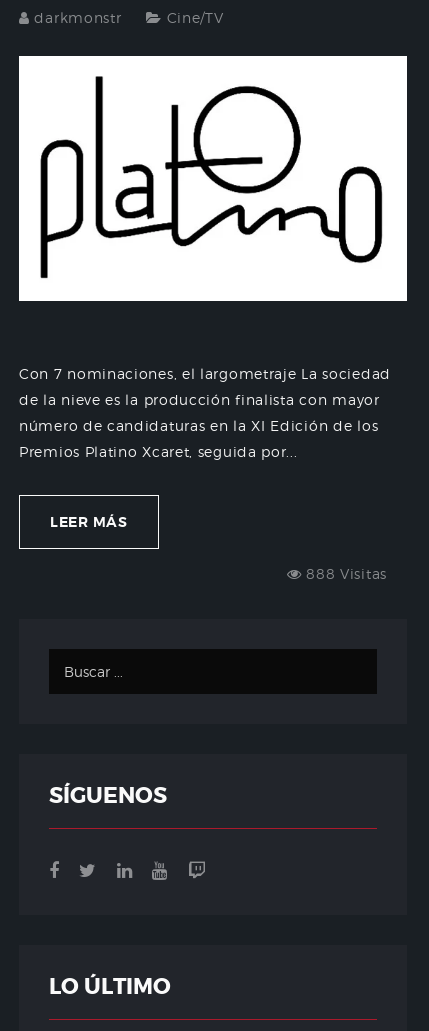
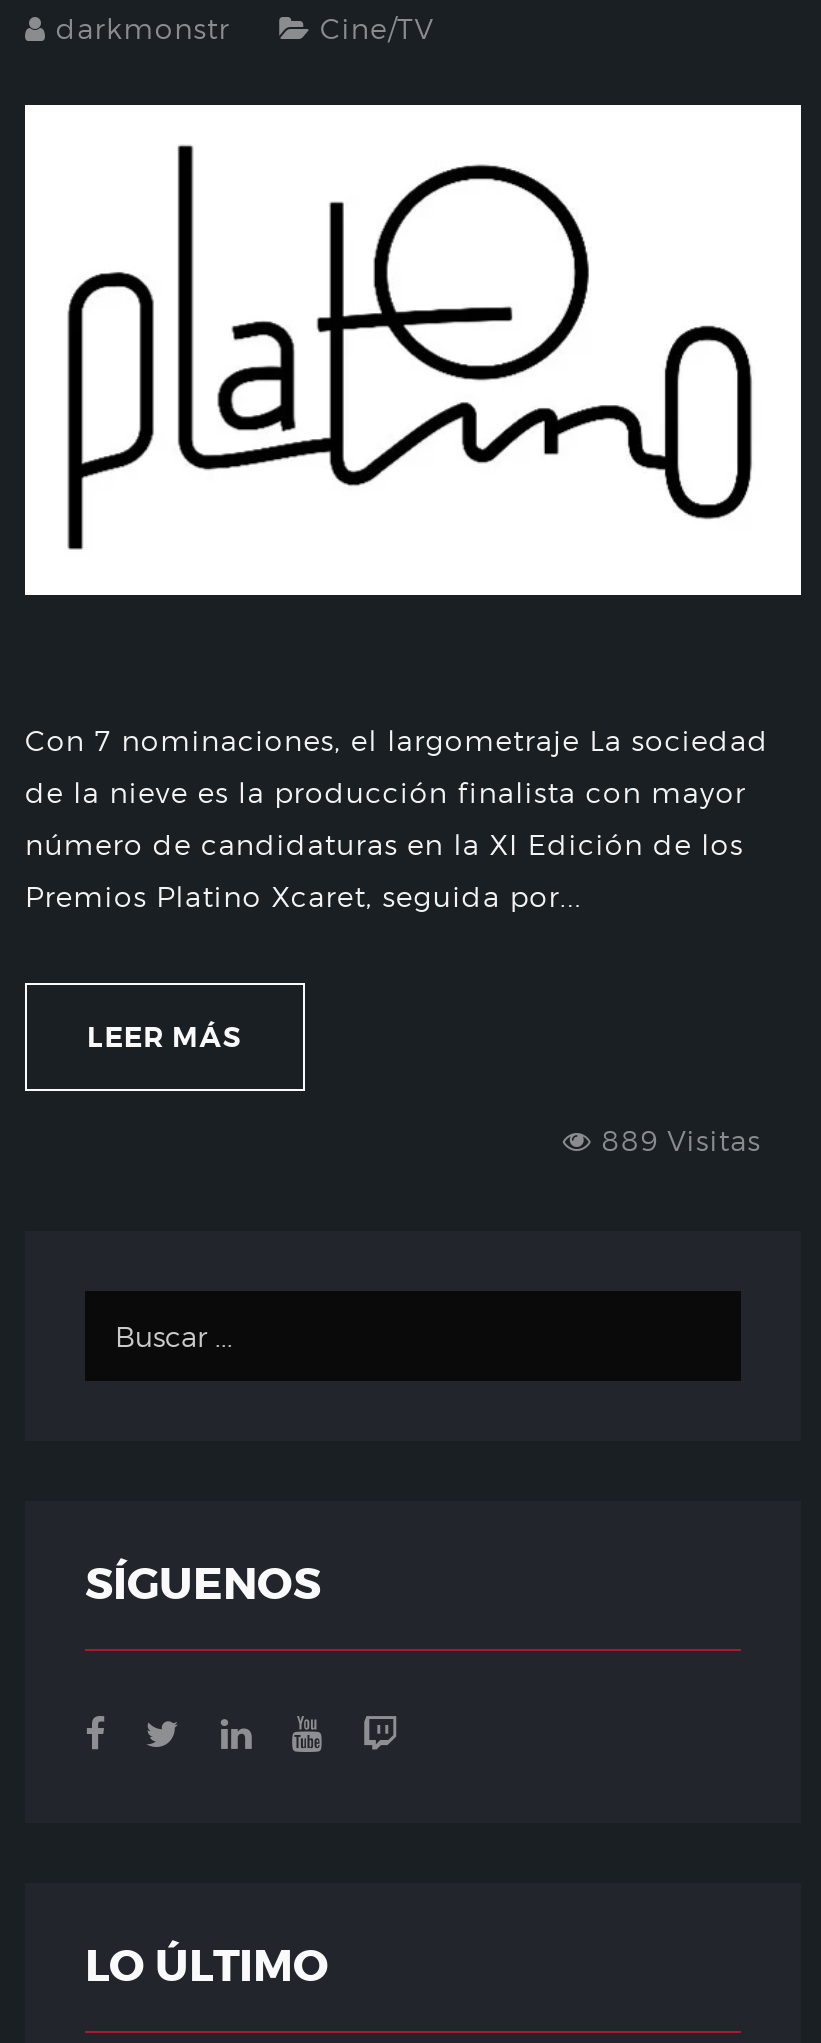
- 888 Visitas
+ 889 Visitas
